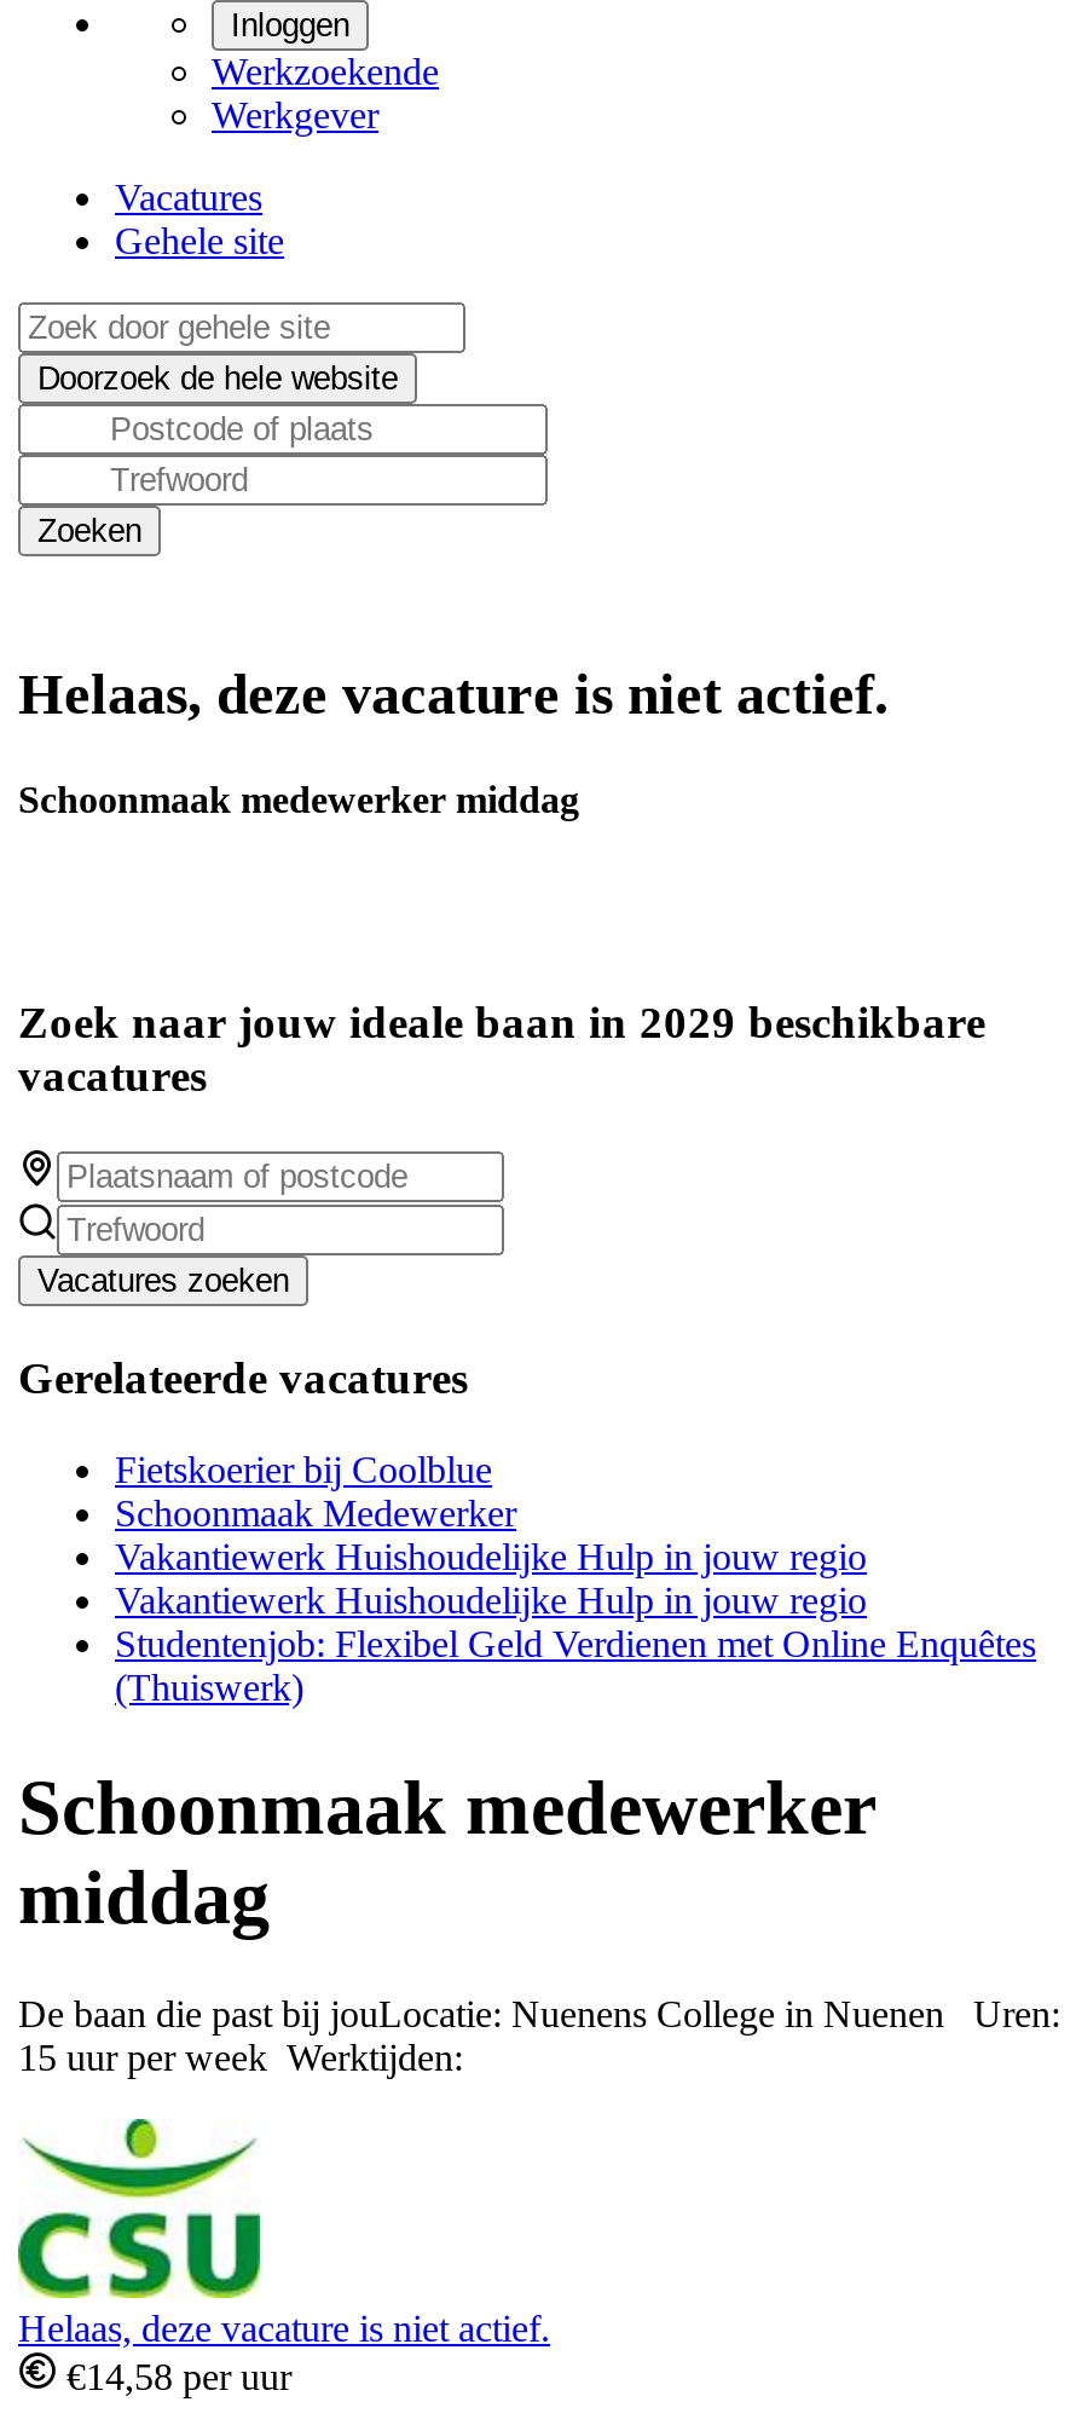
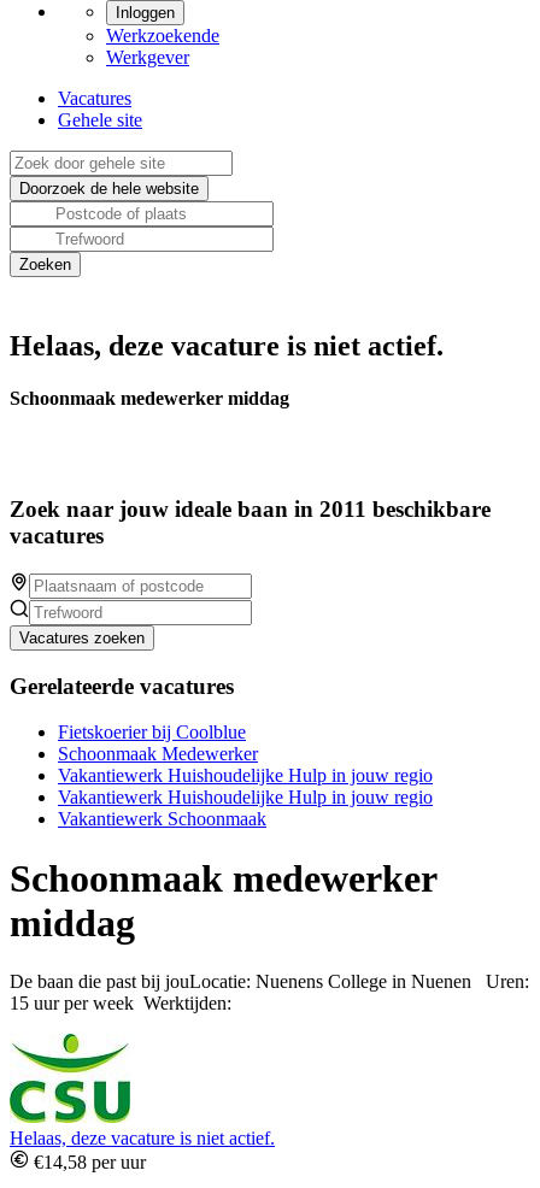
- Zoek naar jouw ideale baan in 2029 beschikbare
+ Zoek naar jouw ideale baan in 2011 beschikbare

- Studentenjob: Flexibel Geld Verdienen met Online Enquêtes
- (Thuiswerk)
+ Vakantiewerk Schoonmaak
